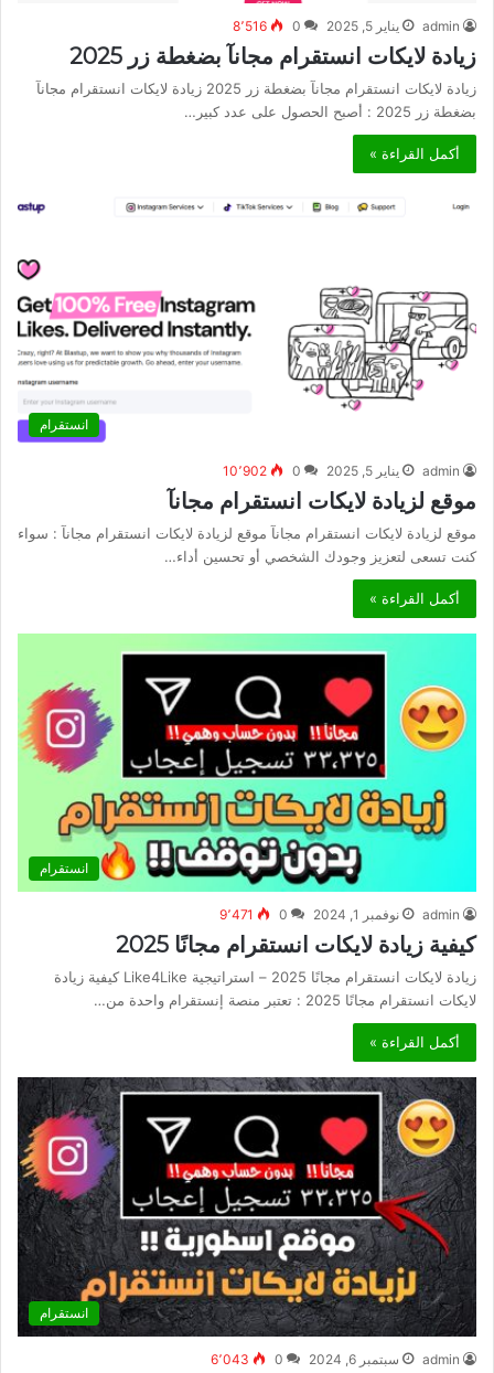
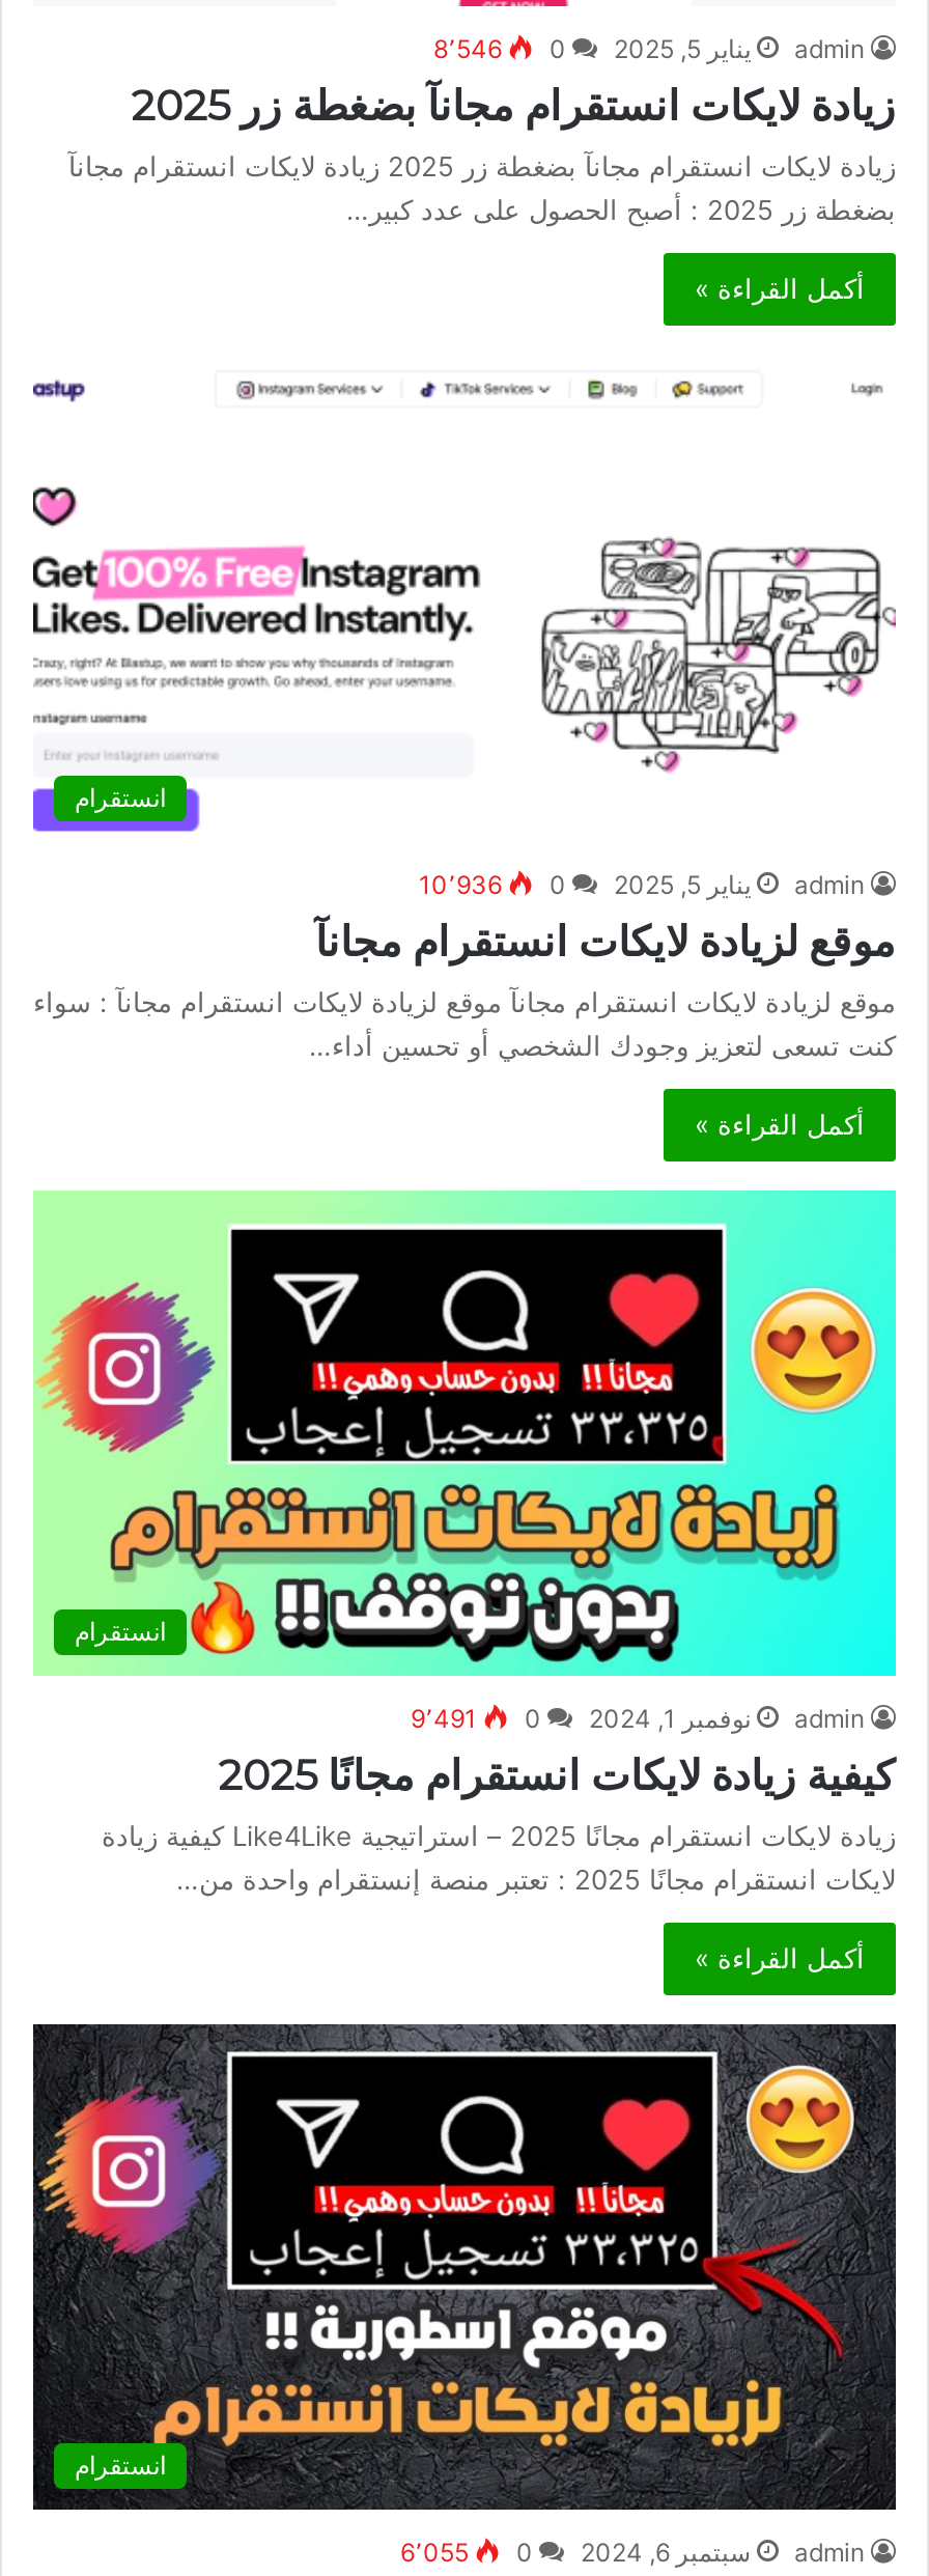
- 8٬516 0
+ 8٬546 0

- 10٬902 0
+ 10٬936 0

- 9٬471 0
+ 9٬491 0

- 6٬043 0
+ 6٬055 0
